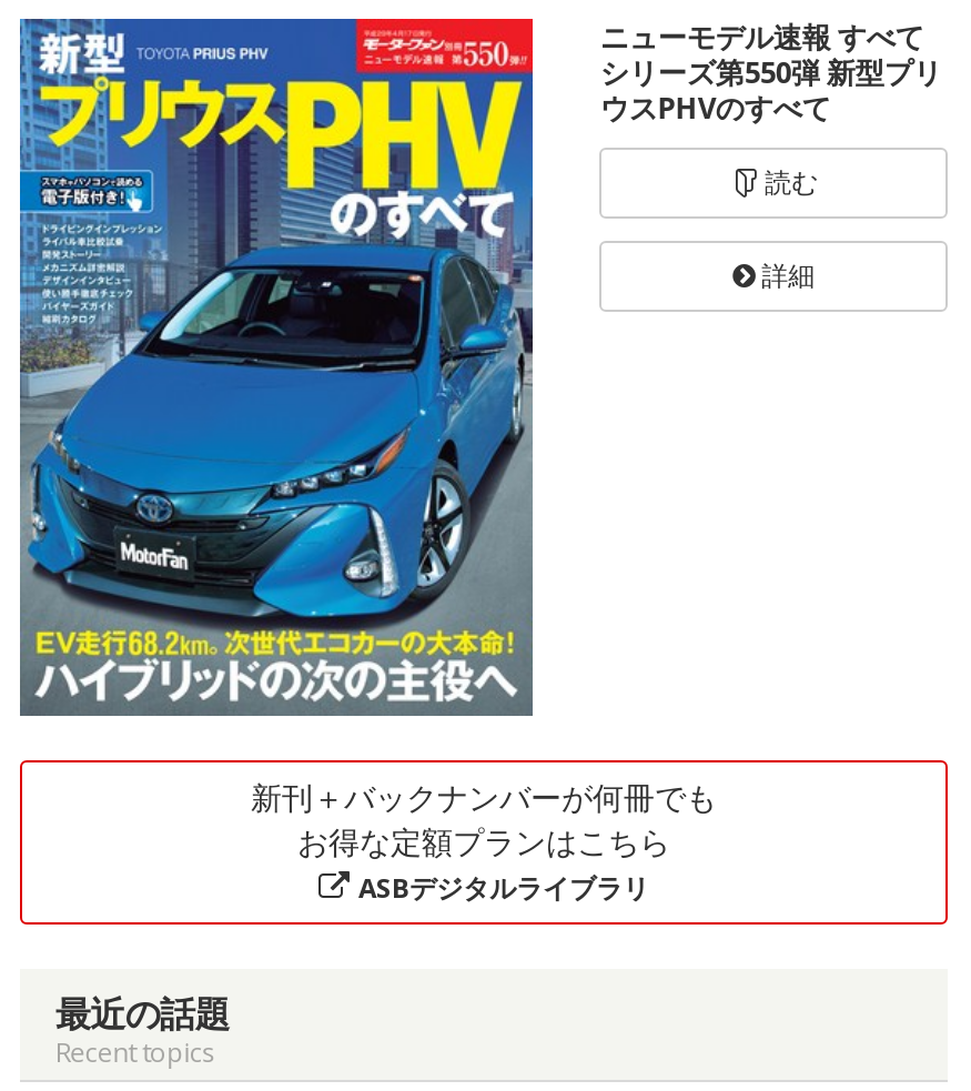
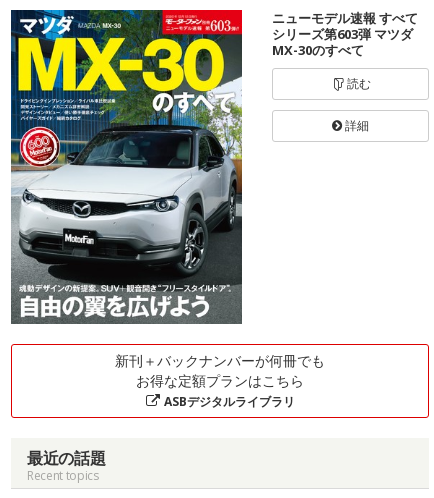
- [image]
- シリーズ第550弾 新型プリ
- ウスPHVのすべて
+ [image]
+ シリーズ第603弾 マツダ
+ MX-30のすべて
